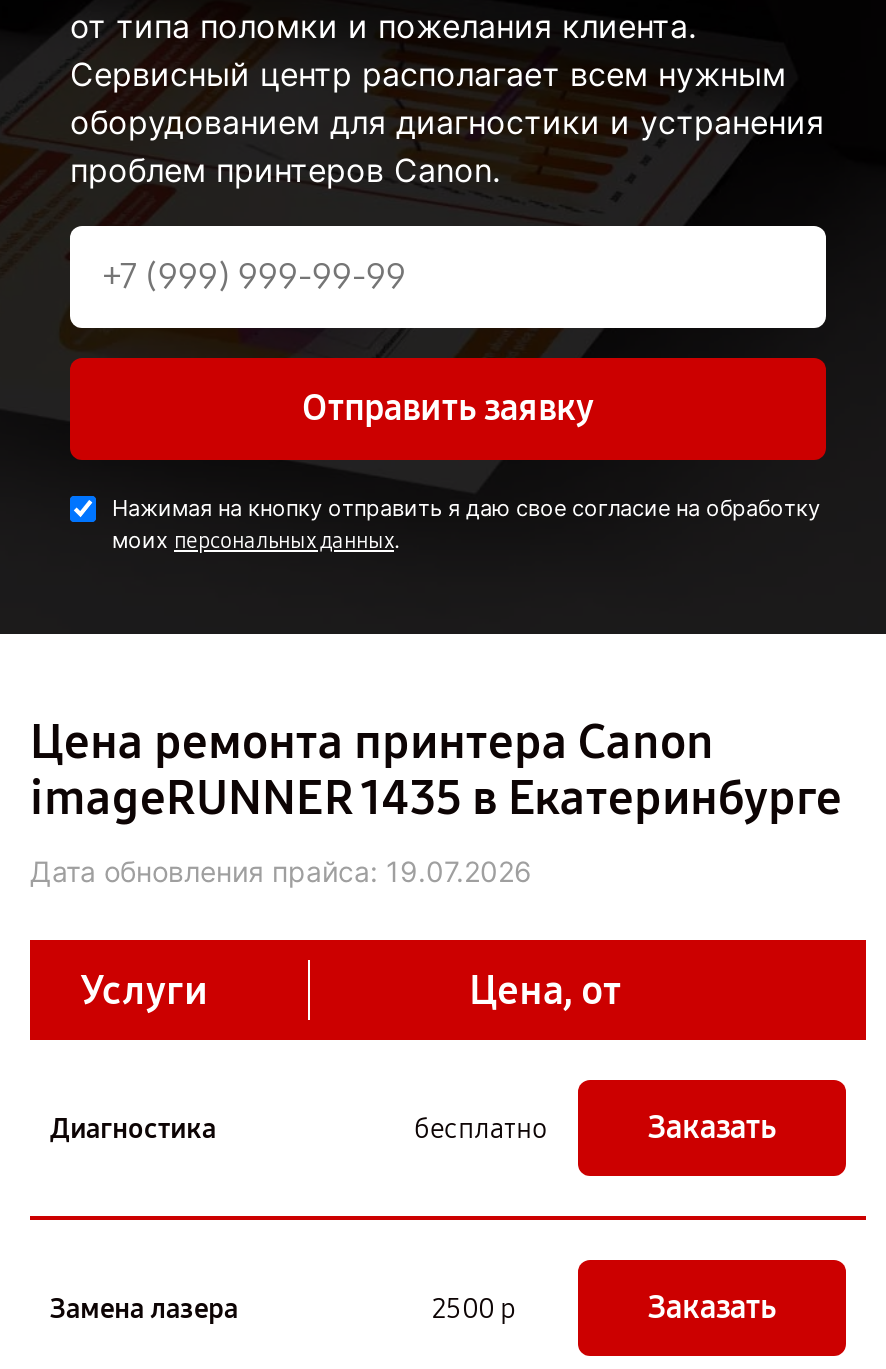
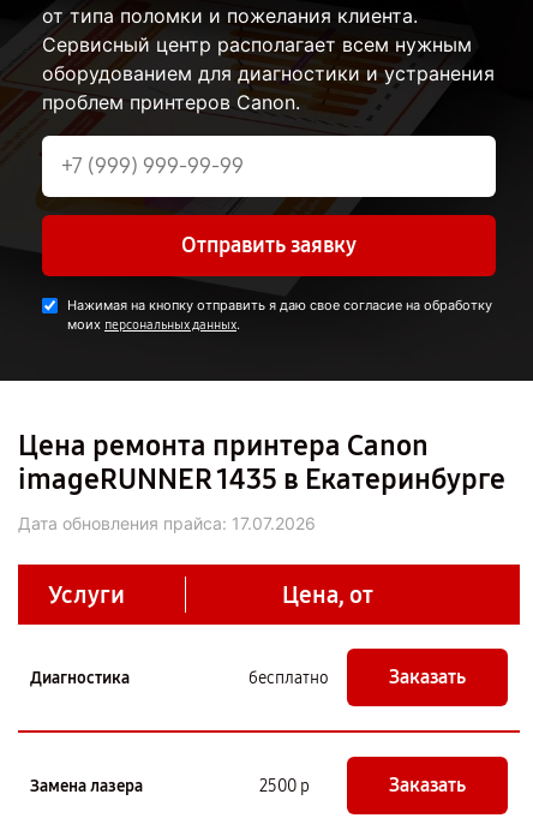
- Дата обновления прайса: 19.07.2026
+ Дата обновления прайса: 17.07.2026
